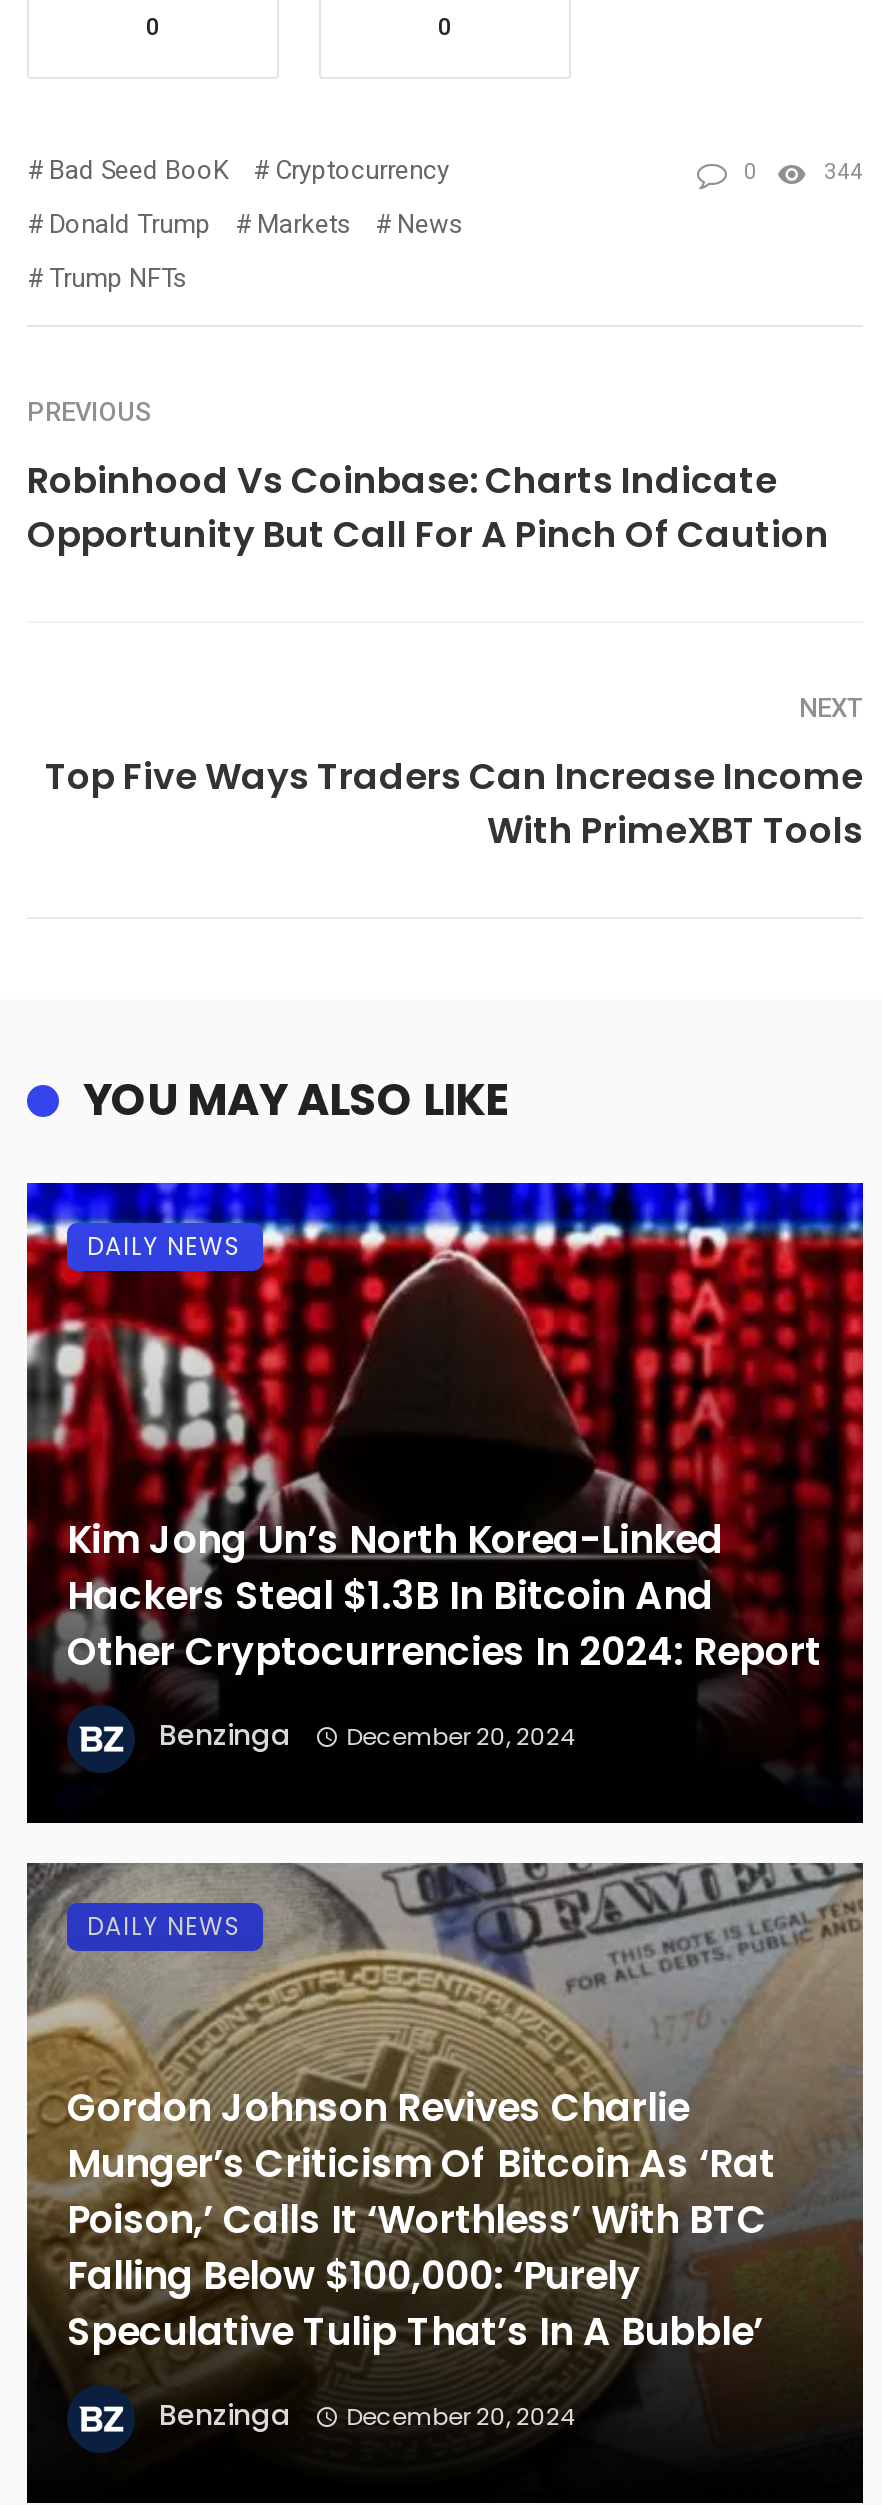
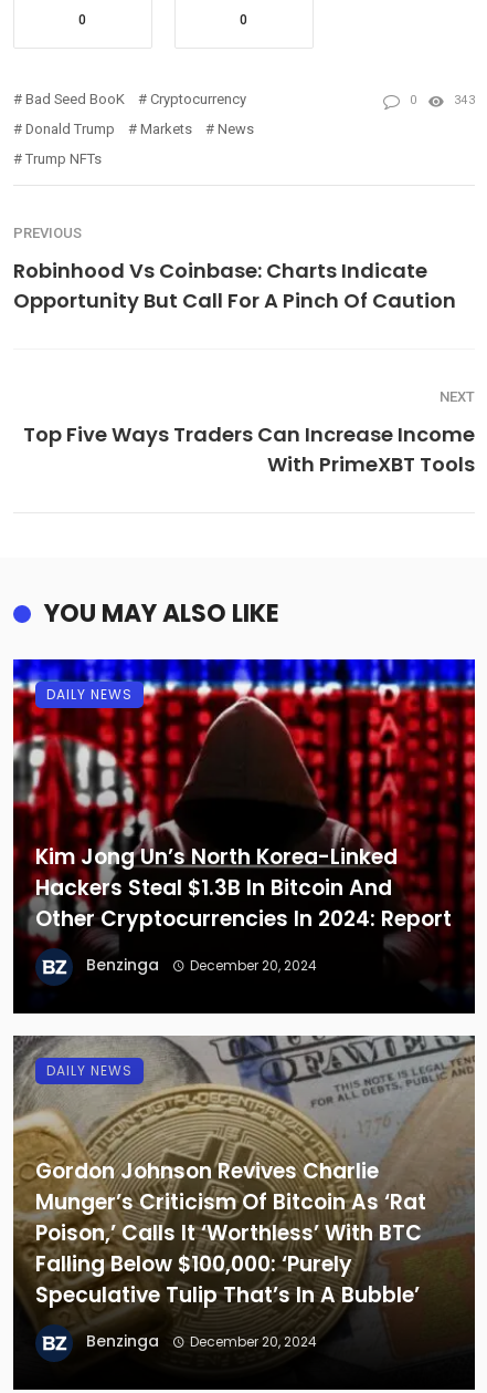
- 344
+ 343
